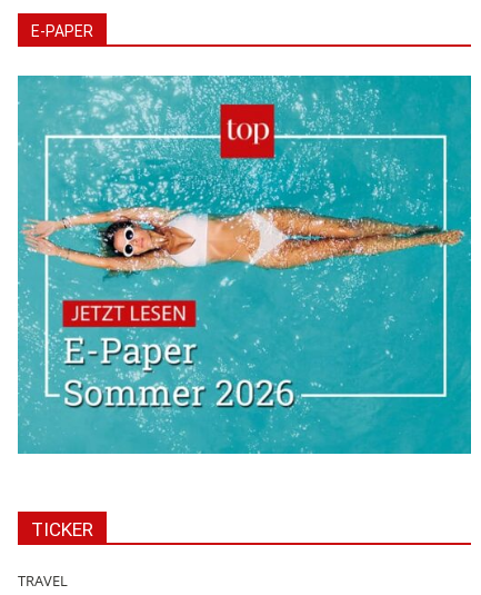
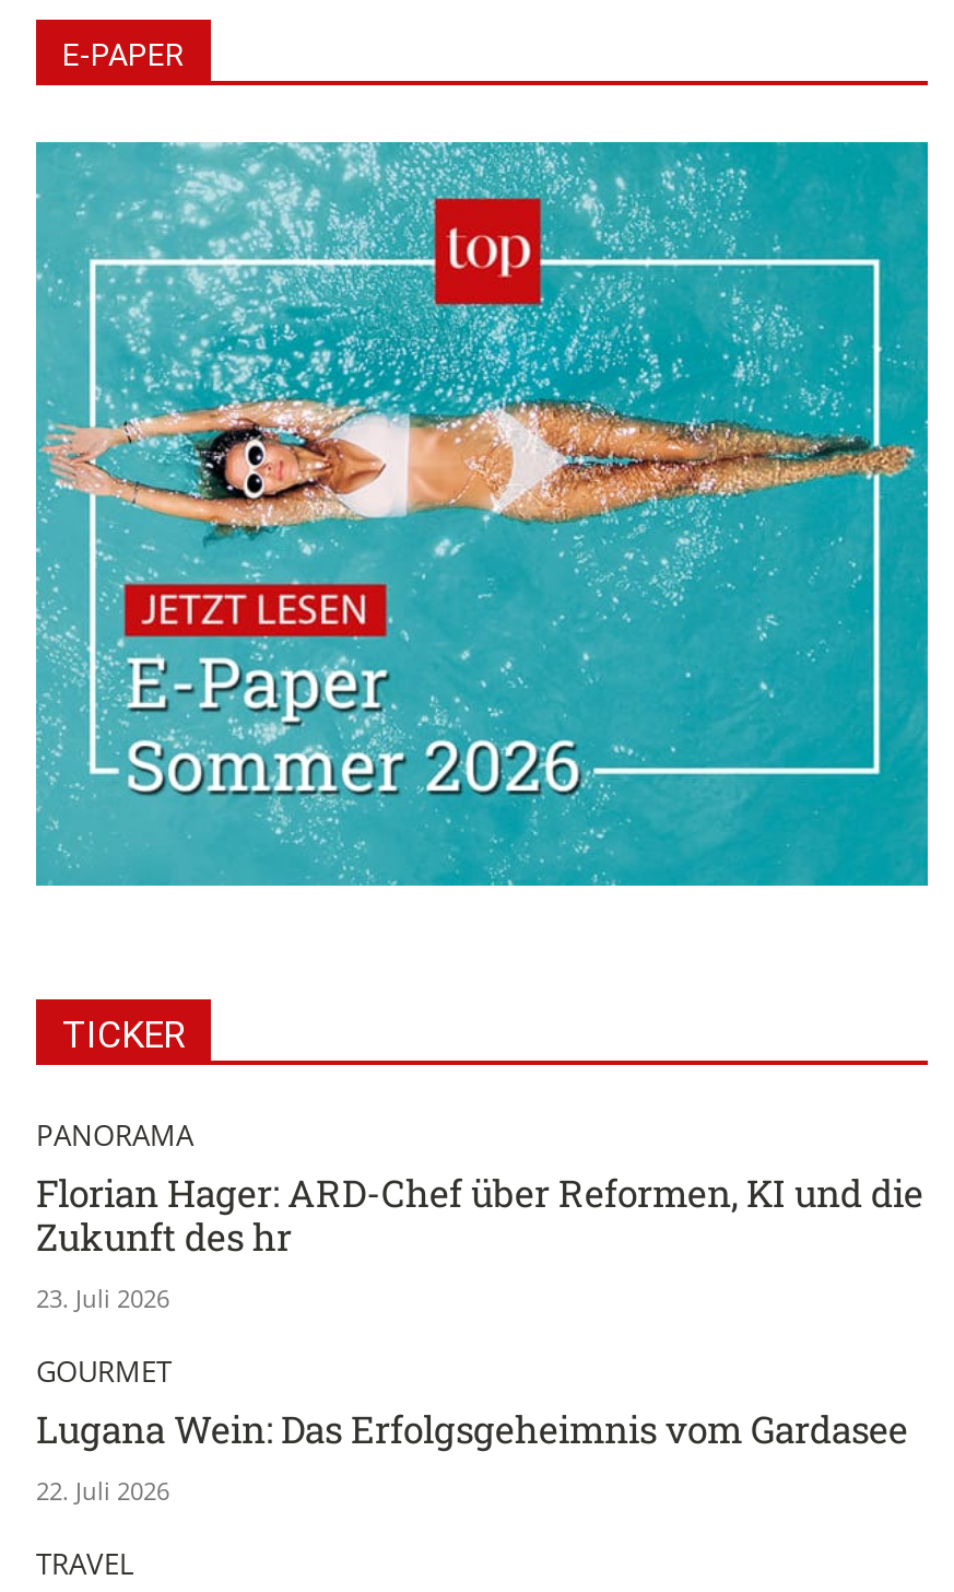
+ PANORAMA
+ Florian Hager: ARD-Chef über Reformen, KI und die
+ Zukunft des hr
+ 23. Juli 2026
+ GOURMET
+ Lugana Wein: Das Erfolgsgeheimnis vom Gardasee
+ 22. Juli 2026
